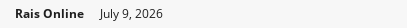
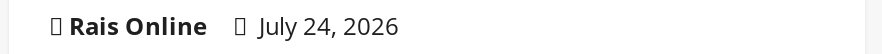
- Rais Online July 9, 2026
+ Rais Online July 24, 2026
